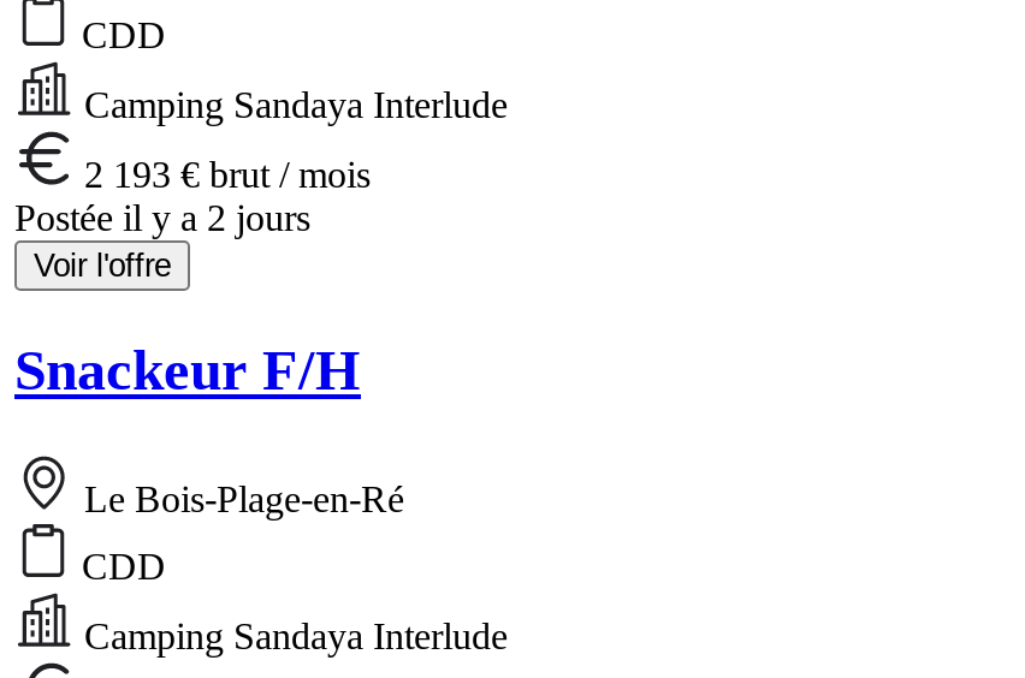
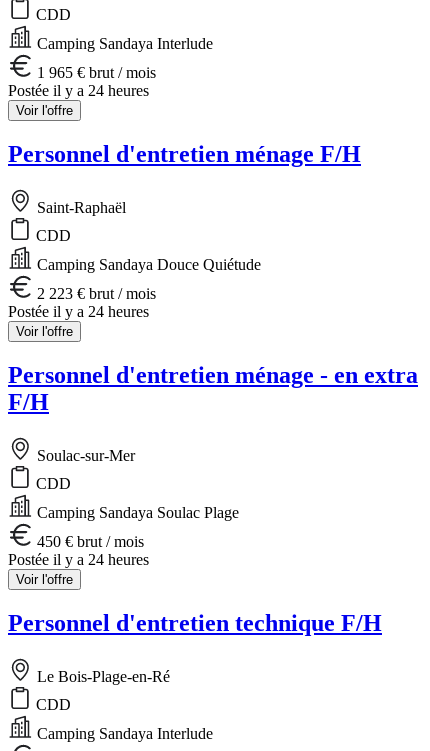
- 2 193 € brut / mois
+ 1 965 € brut / mois

- Postée il y a 2 jours
+ Postée il y a 24 heures

- Snackeur F/H
+ Personnel d'entretien ménage F/H
+ Saint-Raphaël
+ CDD
+ Camping Sandaya Douce Quiétude
+ 2 223 € brut / mois
+ Postée il y a 24 heures
+ Voir l'offre
+ Personnel d'entretien ménage - en extra
+ F/H
+ Soulac-sur-Mer
+ CDD
+ Camping Sandaya Soulac Plage
+ 450 € brut / mois
+ Postée il y a 24 heures
+ Voir l'offre
+ Personnel d'entretien technique F/H
